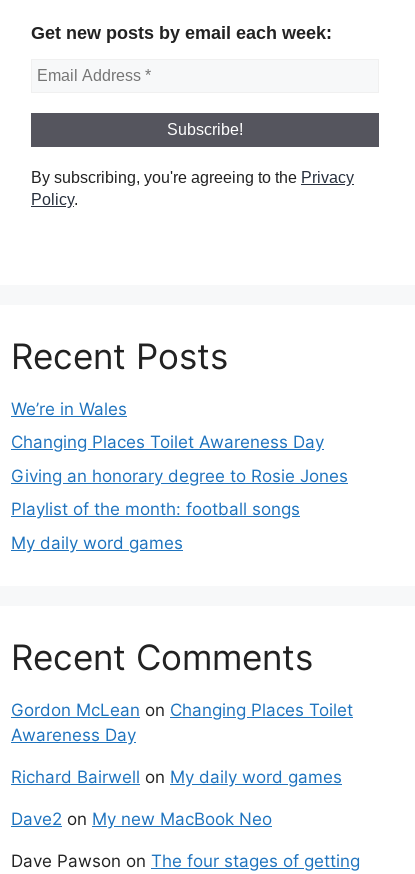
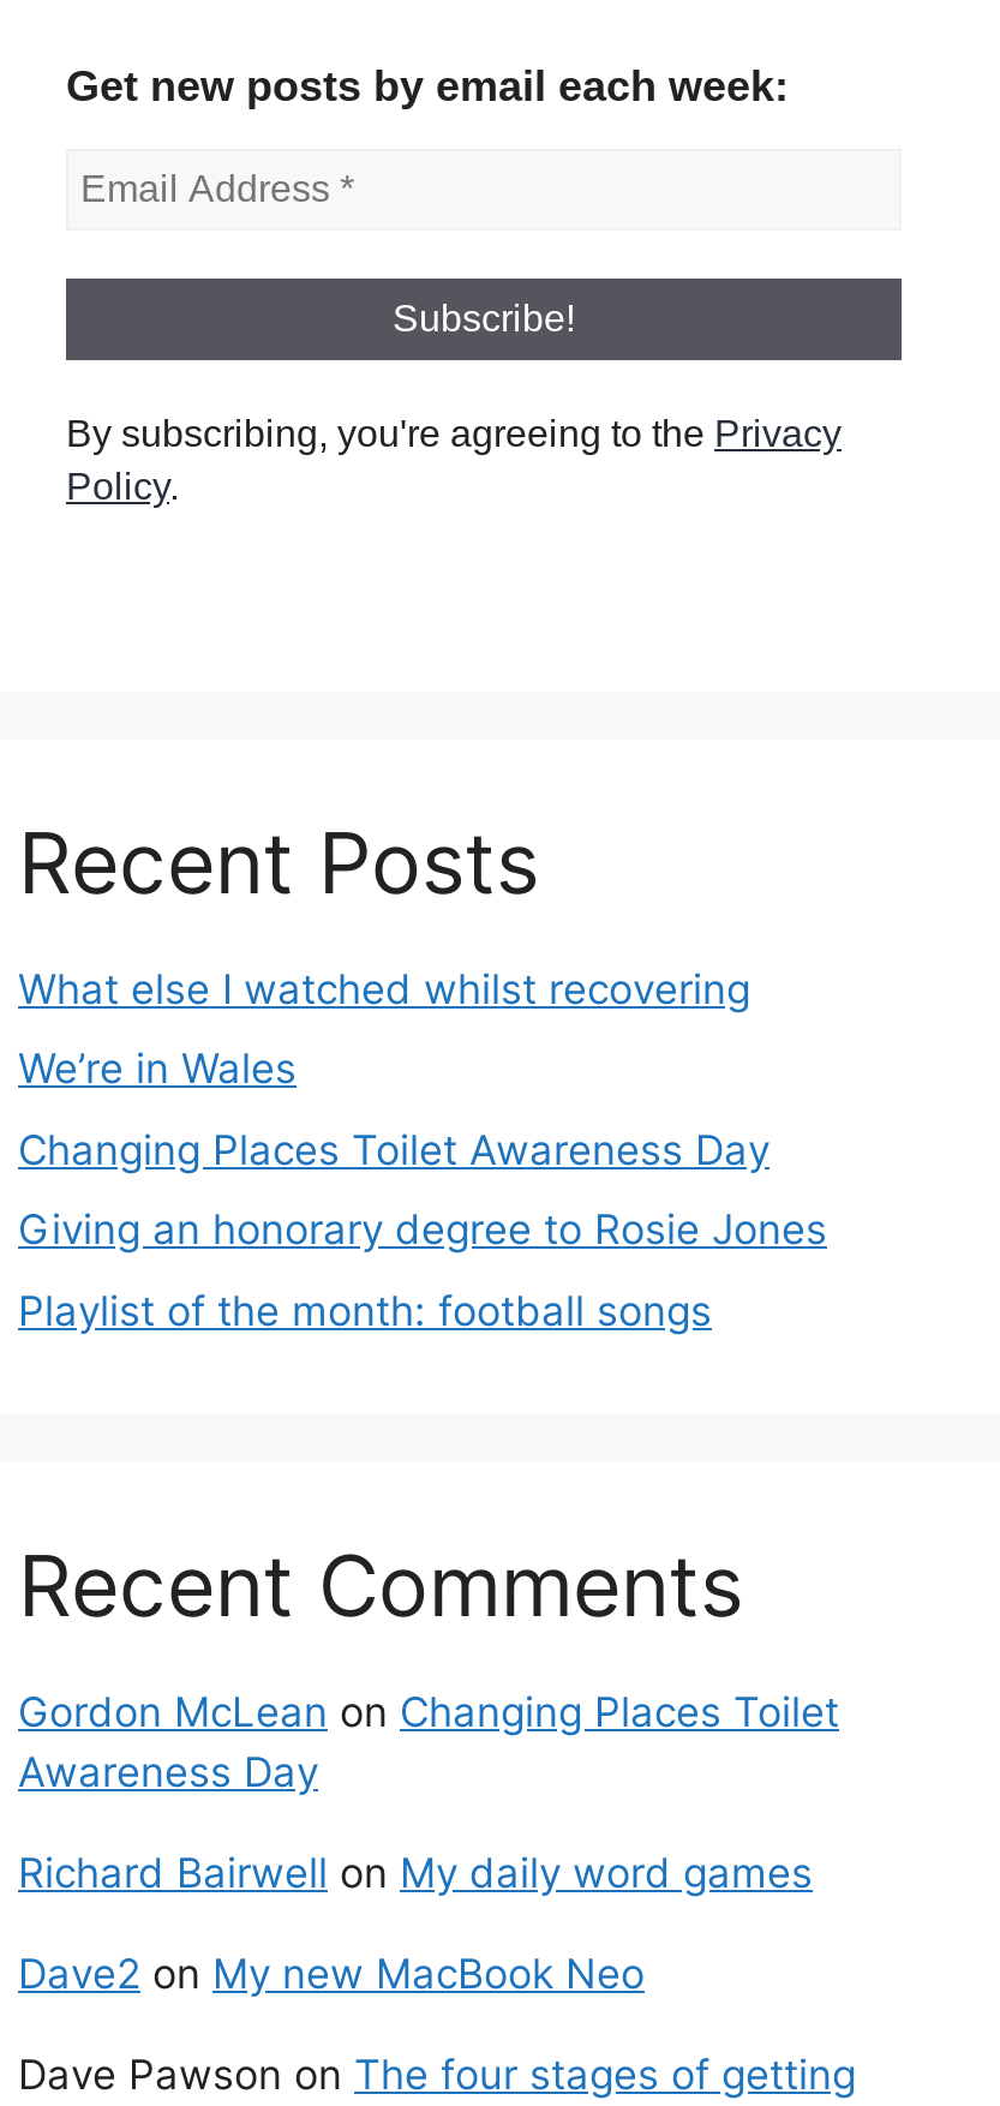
+ What else I watched whilst recovering

moved down: We’re in Wales | Changing Places Toilet Awareness Day | Giving an honorary degree to Rosie Jones | Playlist of the month: football songs

- My daily word games
